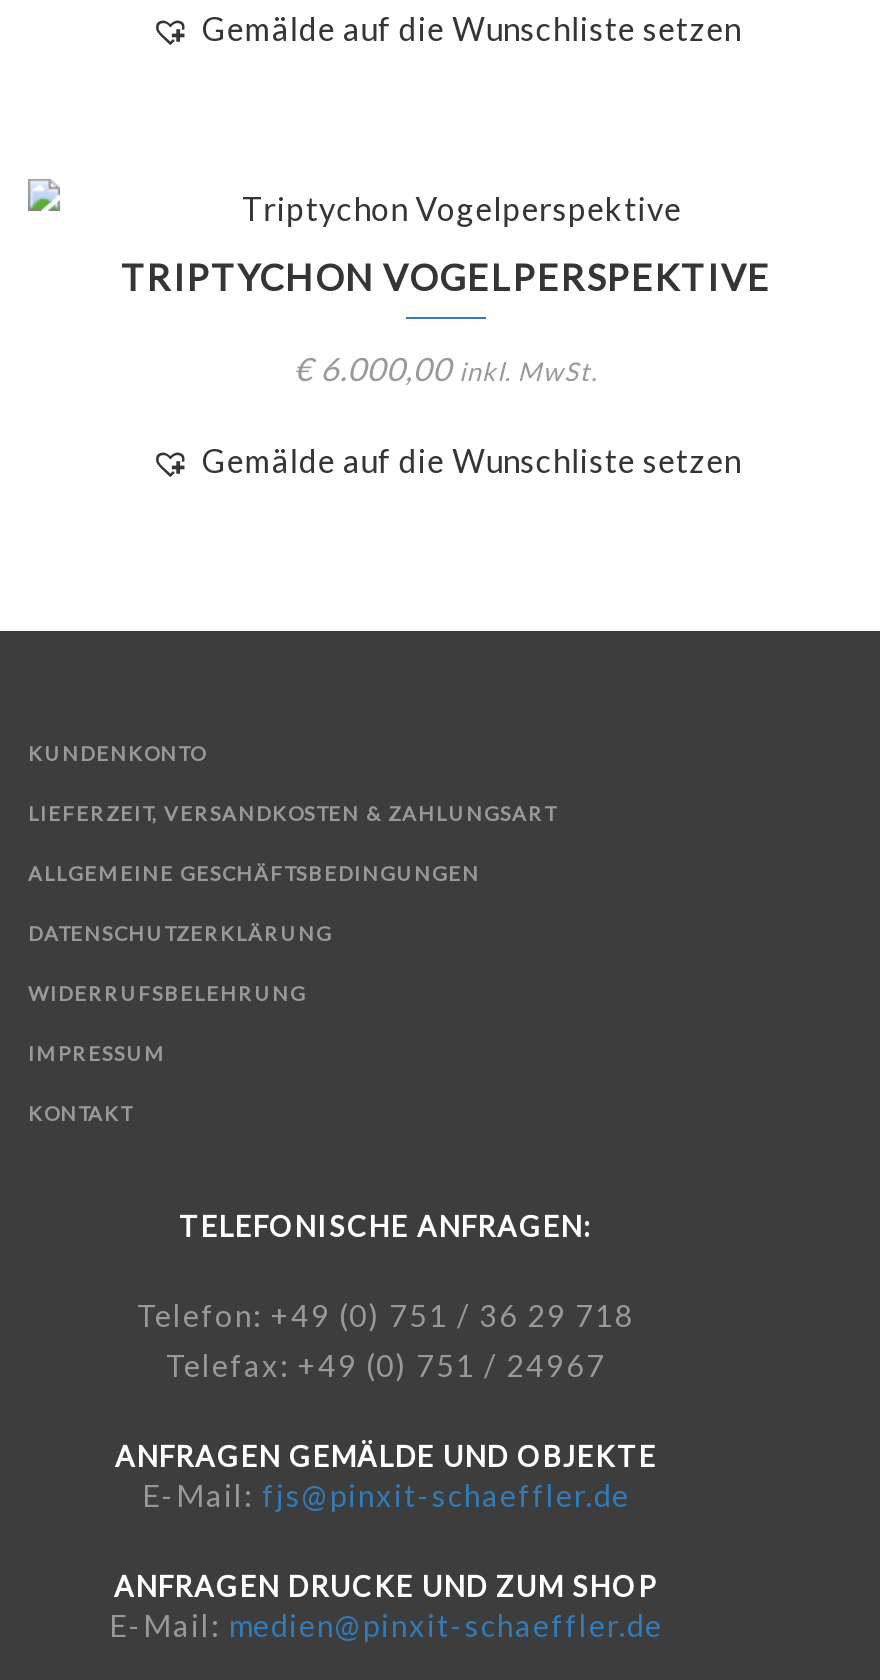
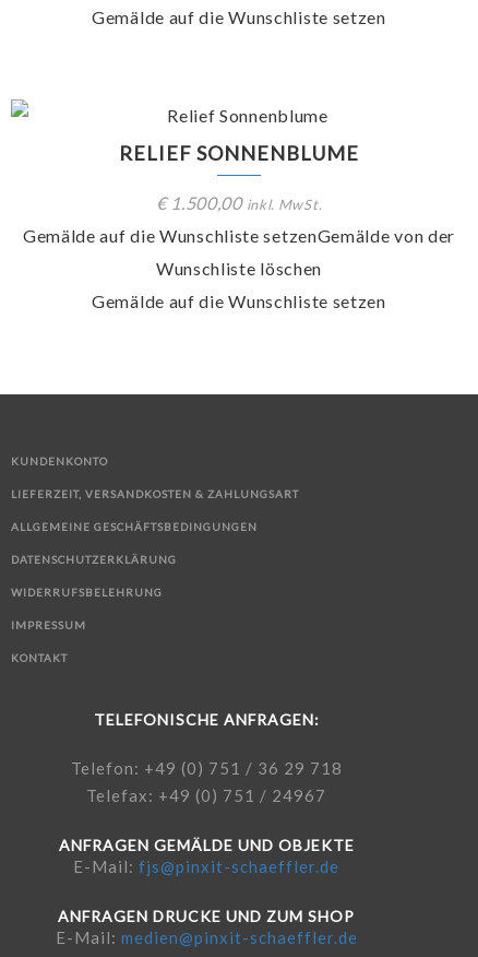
- TRIPTYCHON VOGELPERSPEKTIVE
- €6.000,00 inkl. MwSt.
+ RELIEF SONNENBLUME
+ €1.500,00 inkl. MwSt.
+ Gemälde auf die Wunschliste setzenGemälde von der
+ Wunschliste löschen
